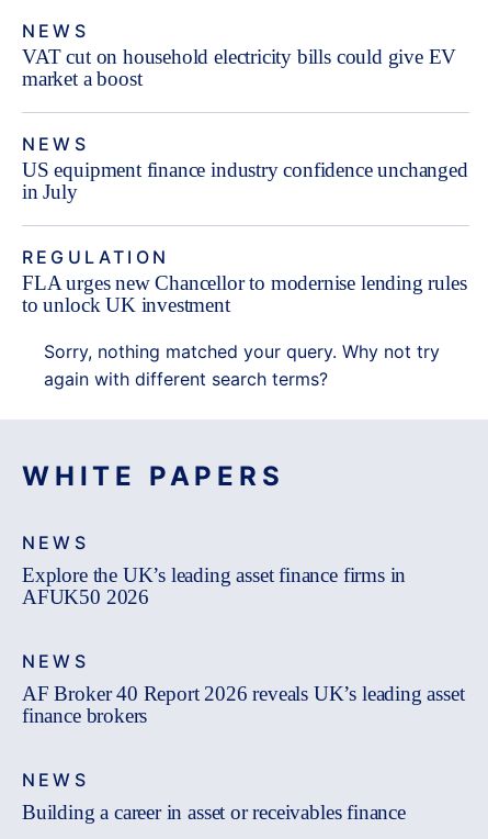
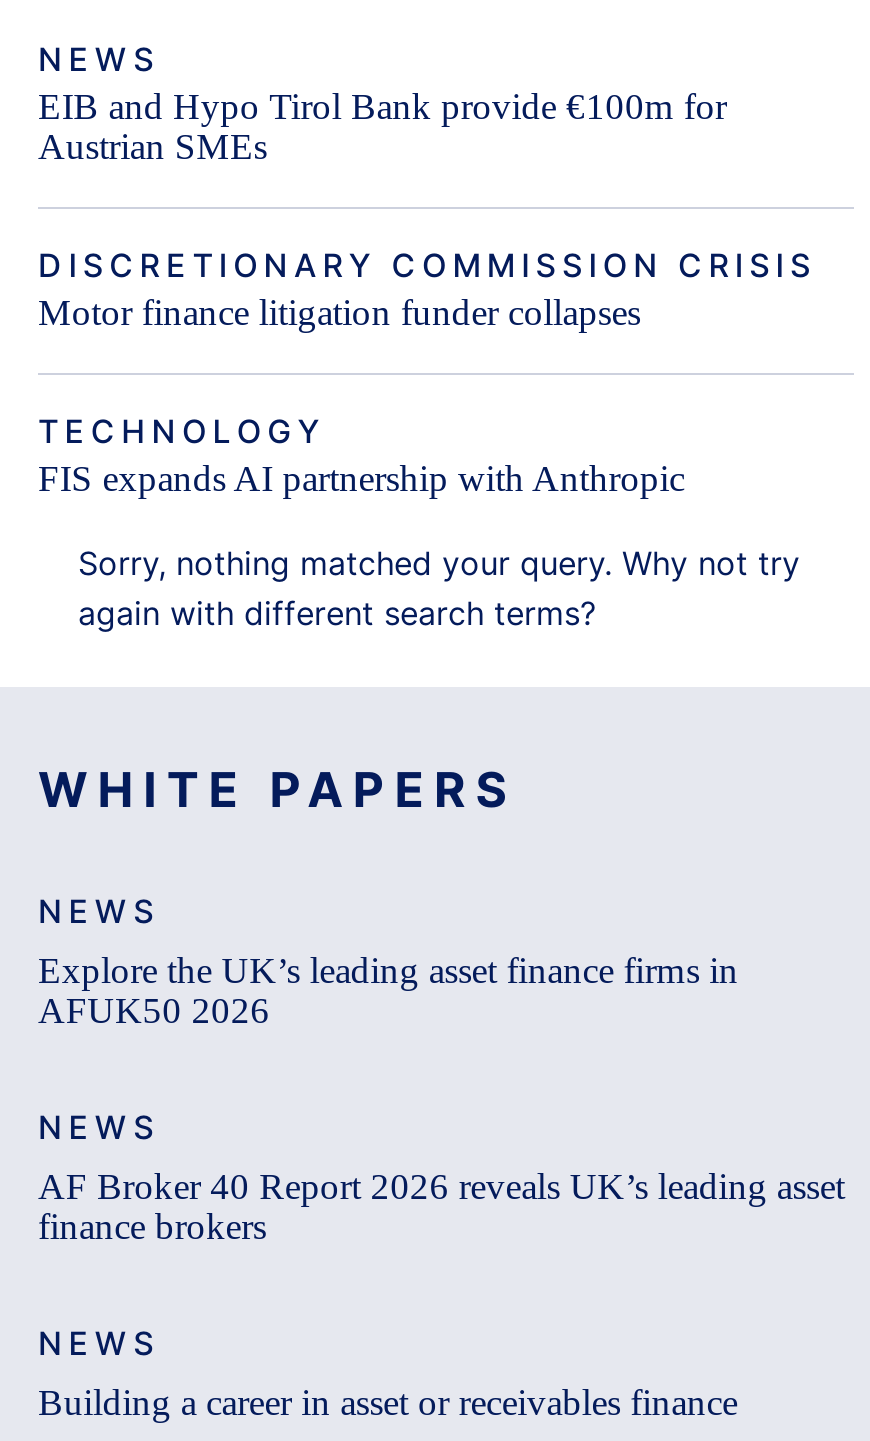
- VAT cut on household electricity bills could give EV
- market a boost
+ EIB and Hypo Tirol Bank provide €100m for
+ Austrian SMEs

- NEWS
- US equipment finance industry confidence unchanged
- in July
+ DISCRETIONARY COMMISSION CRISIS
+ Motor finance litigation funder collapses

- REGULATION
- FLA urges new Chancellor to modernise lending rules
- to unlock UK investment
+ TECHNOLOGY
+ FIS expands AI partnership with Anthropic
